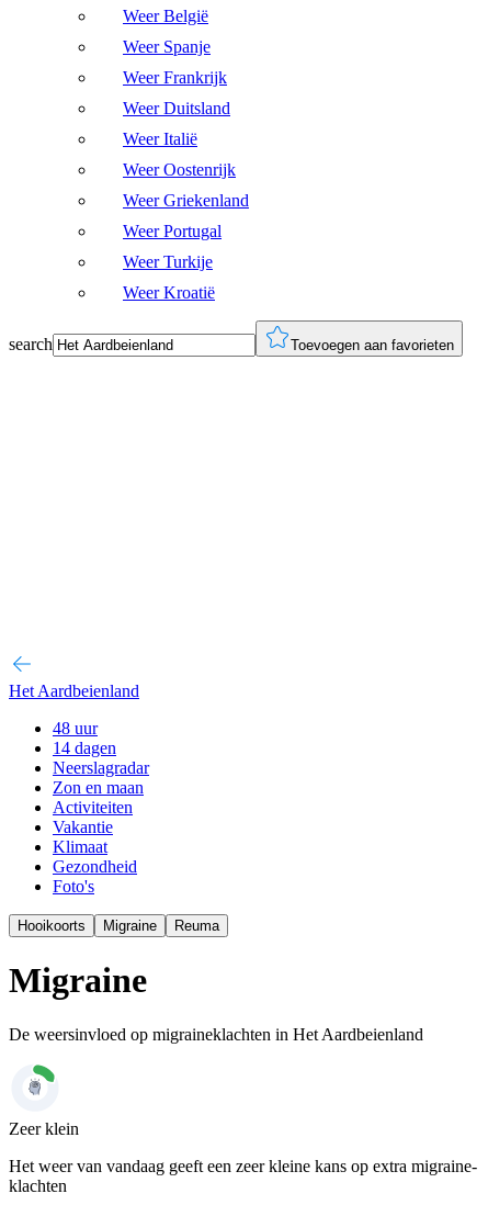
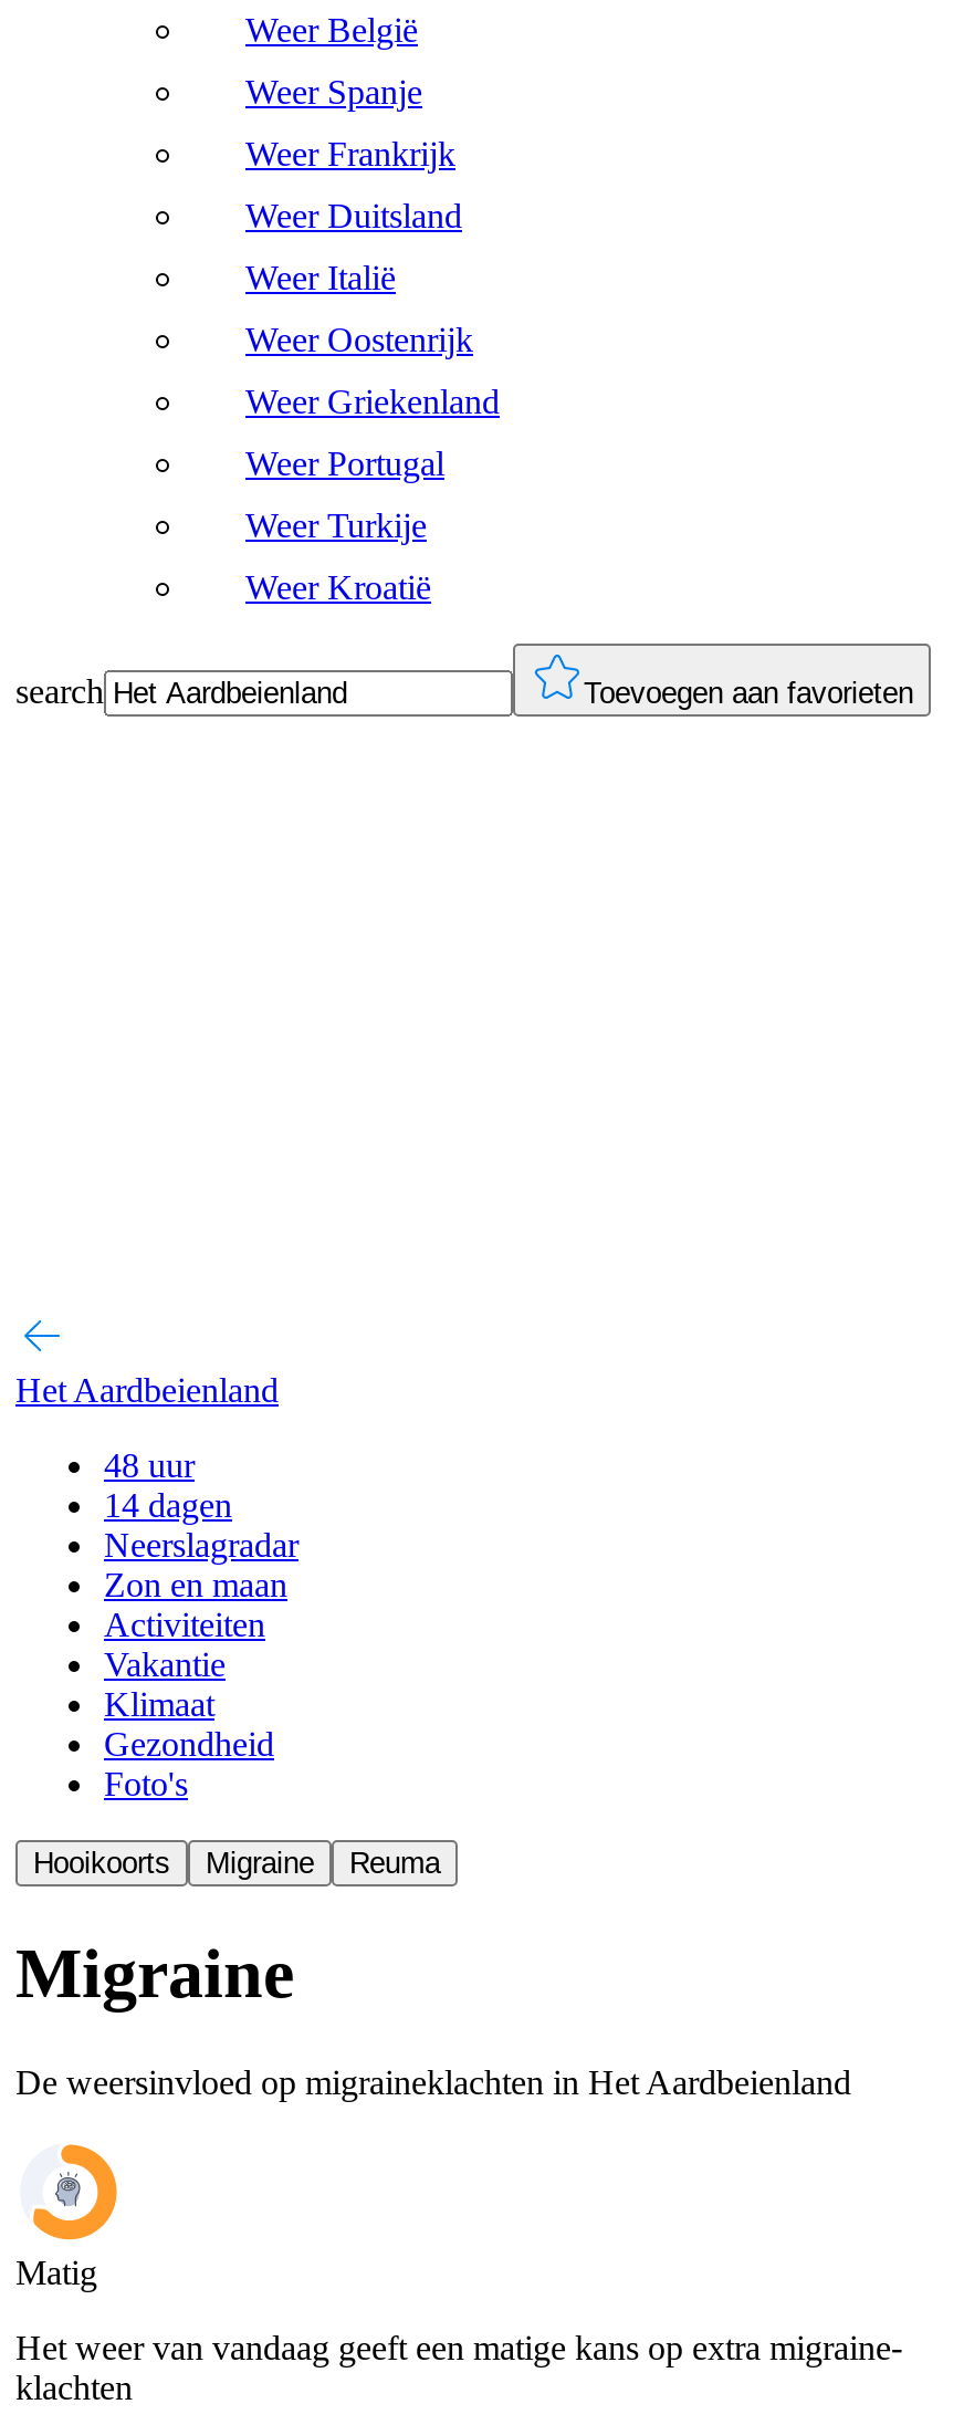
- [image]
- Zeer klein
+ [image]
+ Matig

- Het weer van vandaag geeft een zeer kleine kans op extra migraine-
+ Het weer van vandaag geeft een matige kans op extra migraine-
